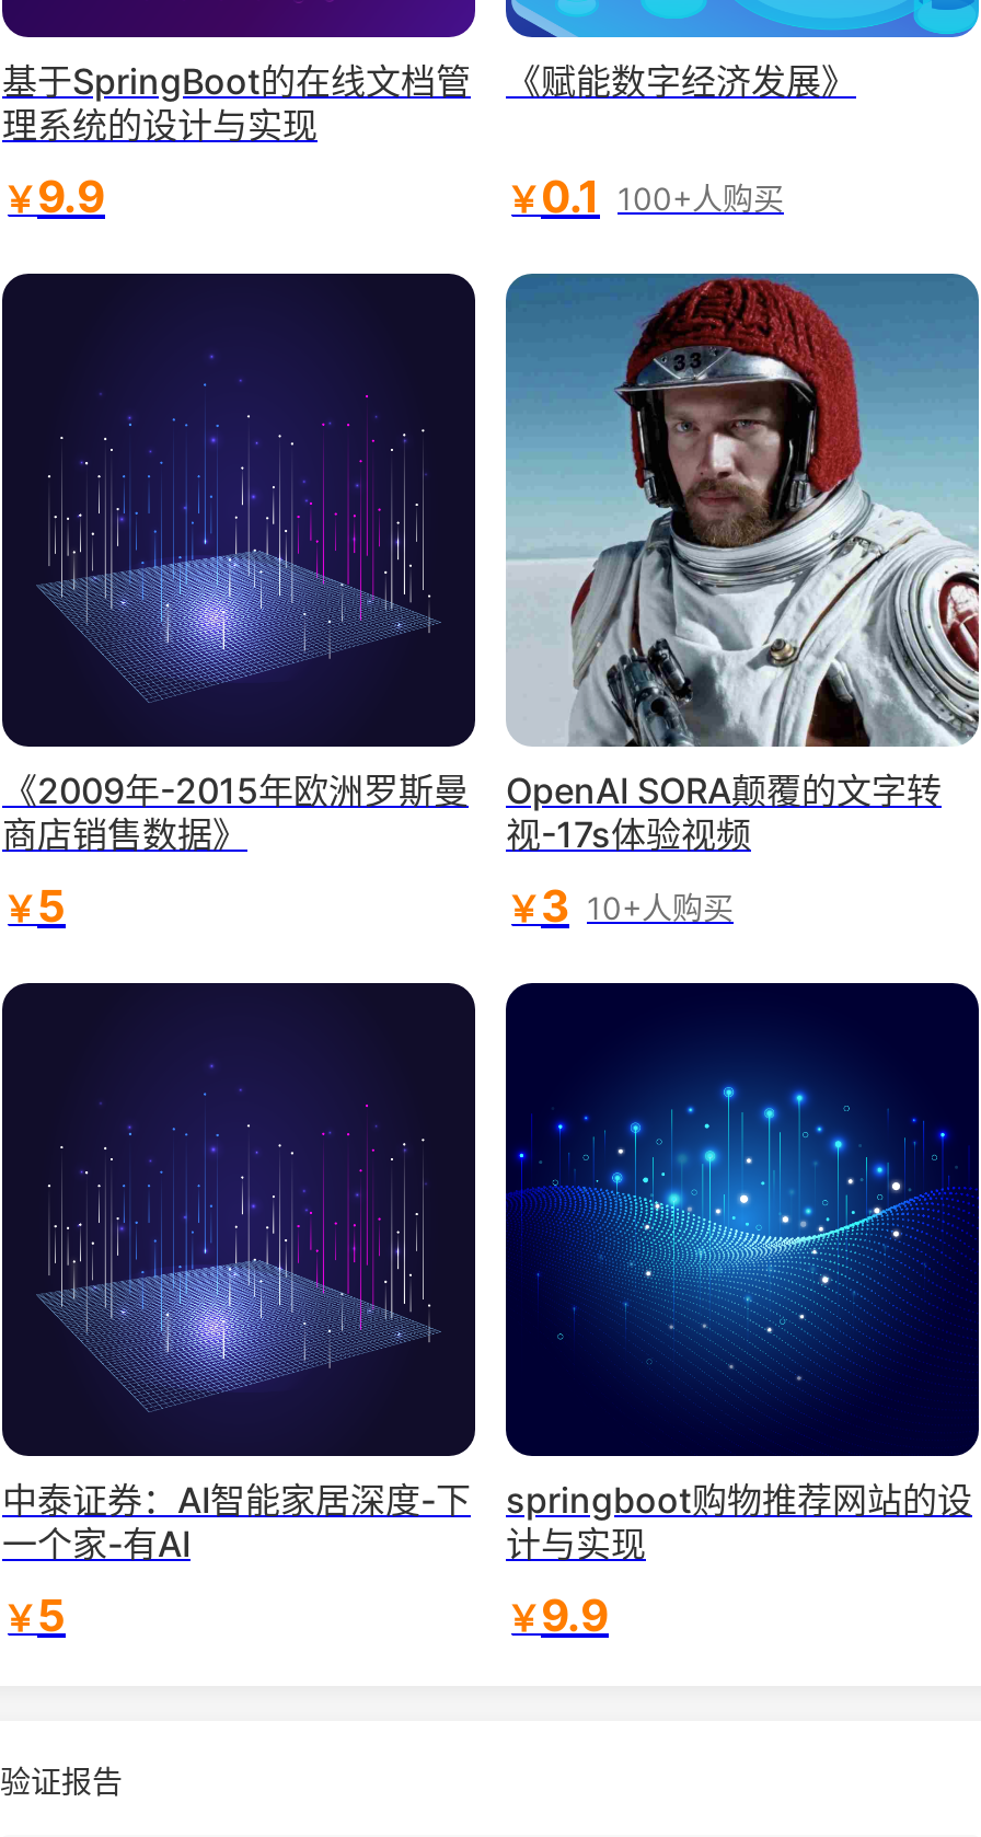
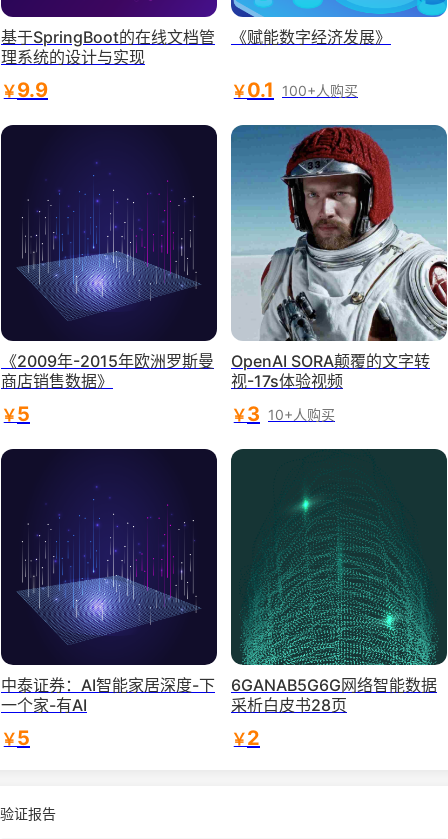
- [image]
- springboot购物推荐网站的设
- 计与实现
+ [image]
+ 6GANAB5G6G网络智能数据
+ 采析白皮书28页

- ￥9.9
+ ￥2
